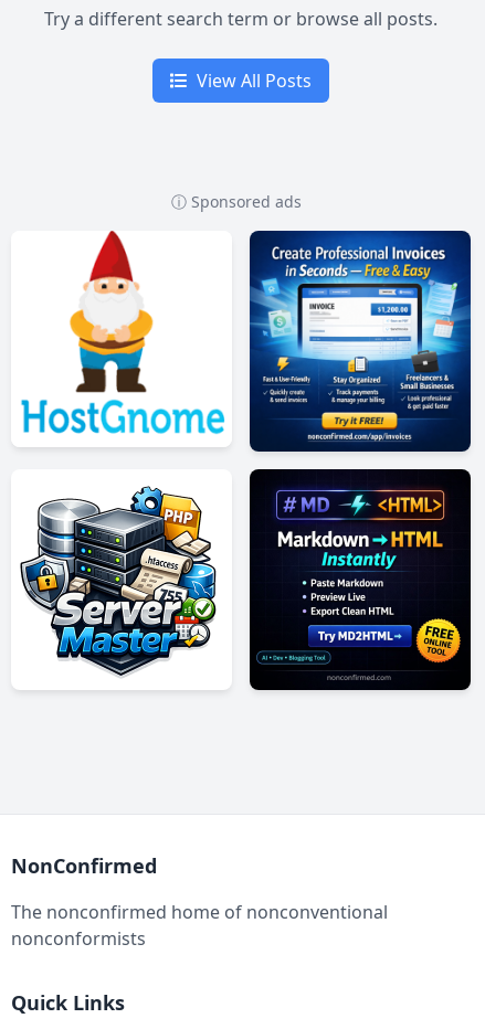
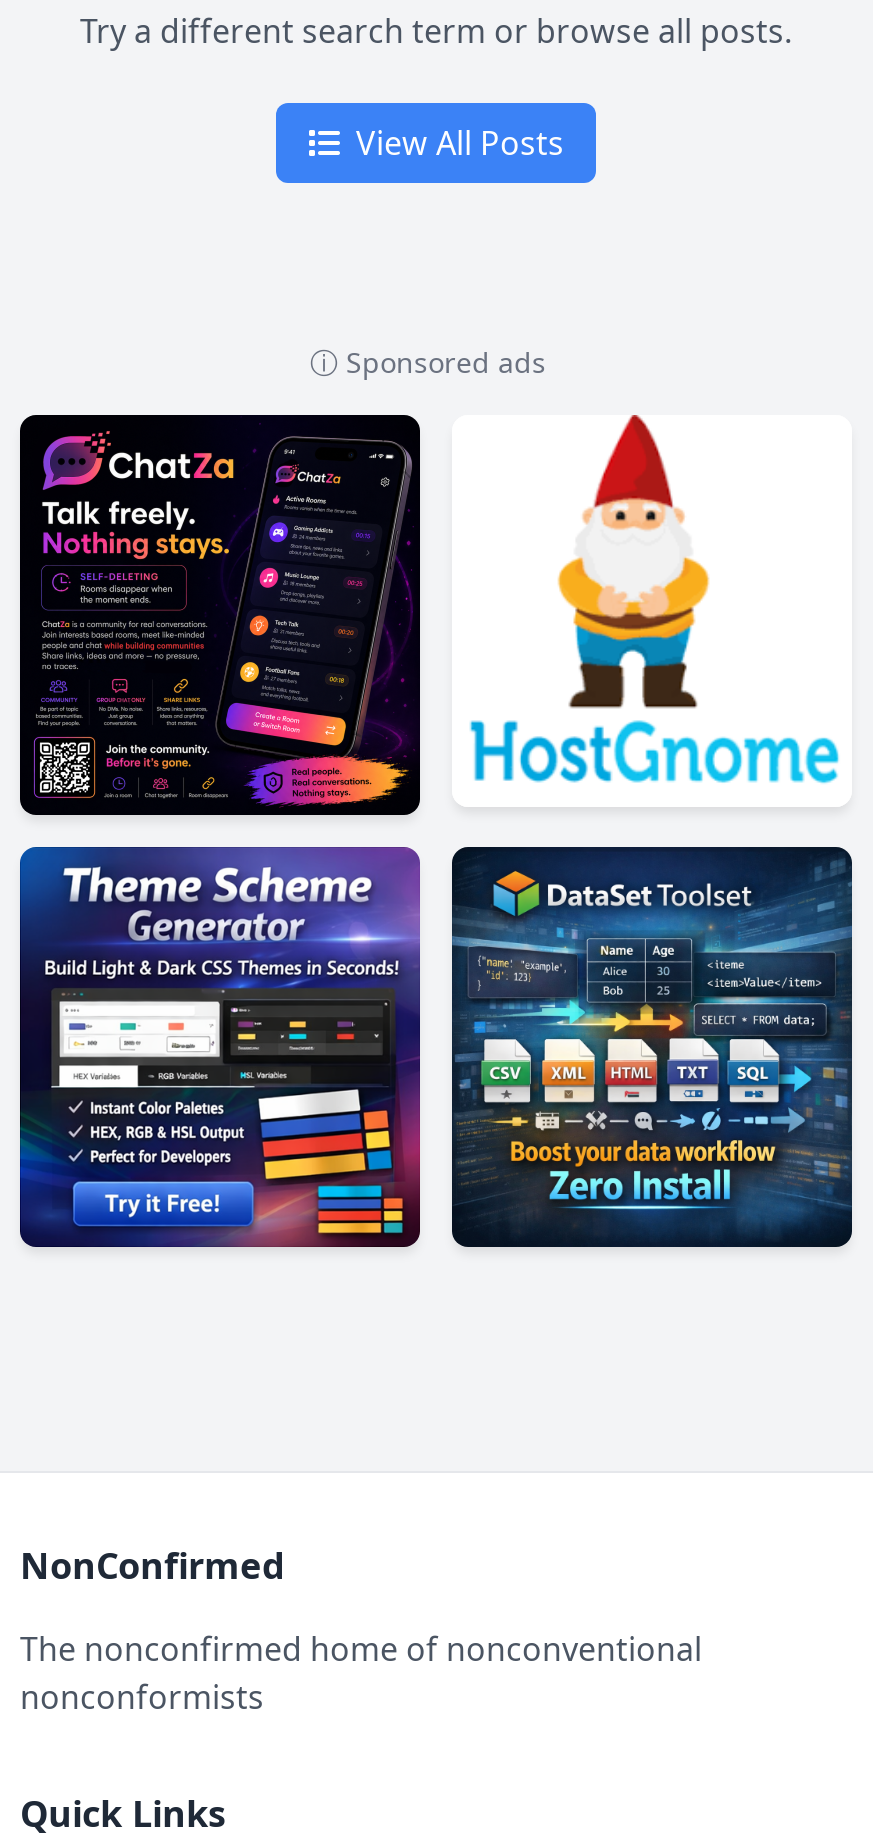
- [image]
+ [image]

- [image]
+ [image]

- [image]
+ [image]

- [image]
+ [image]
